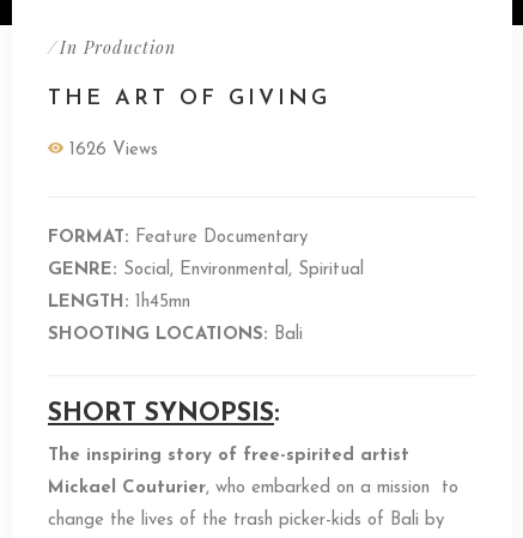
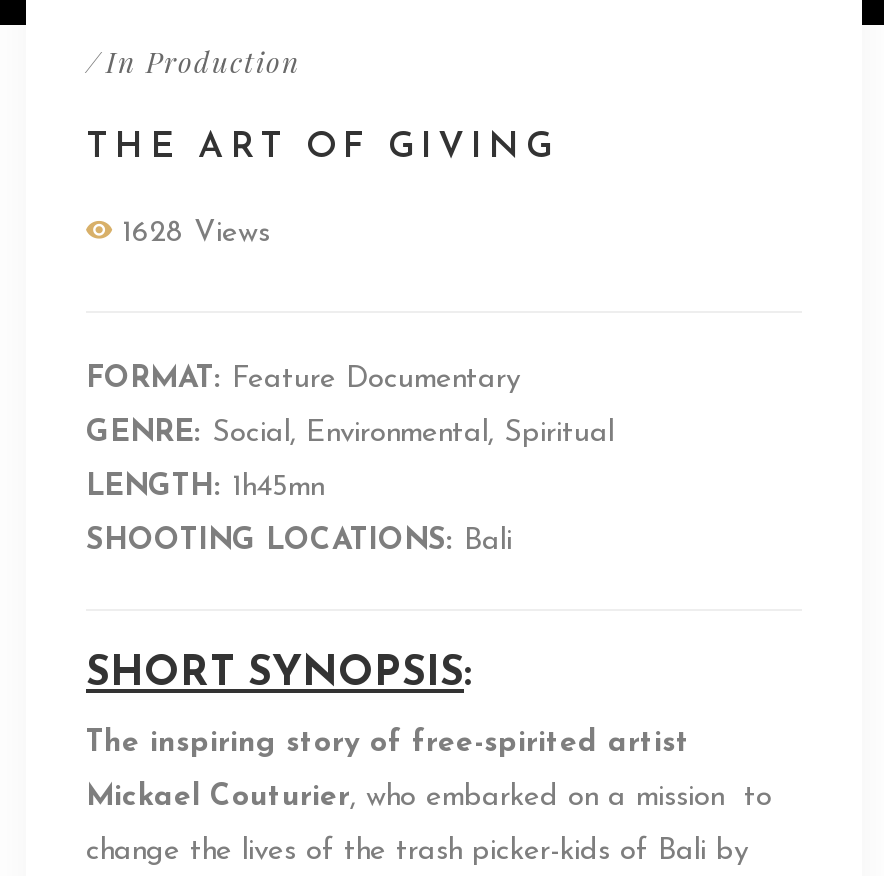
- 1626 Views
+ 1628 Views
